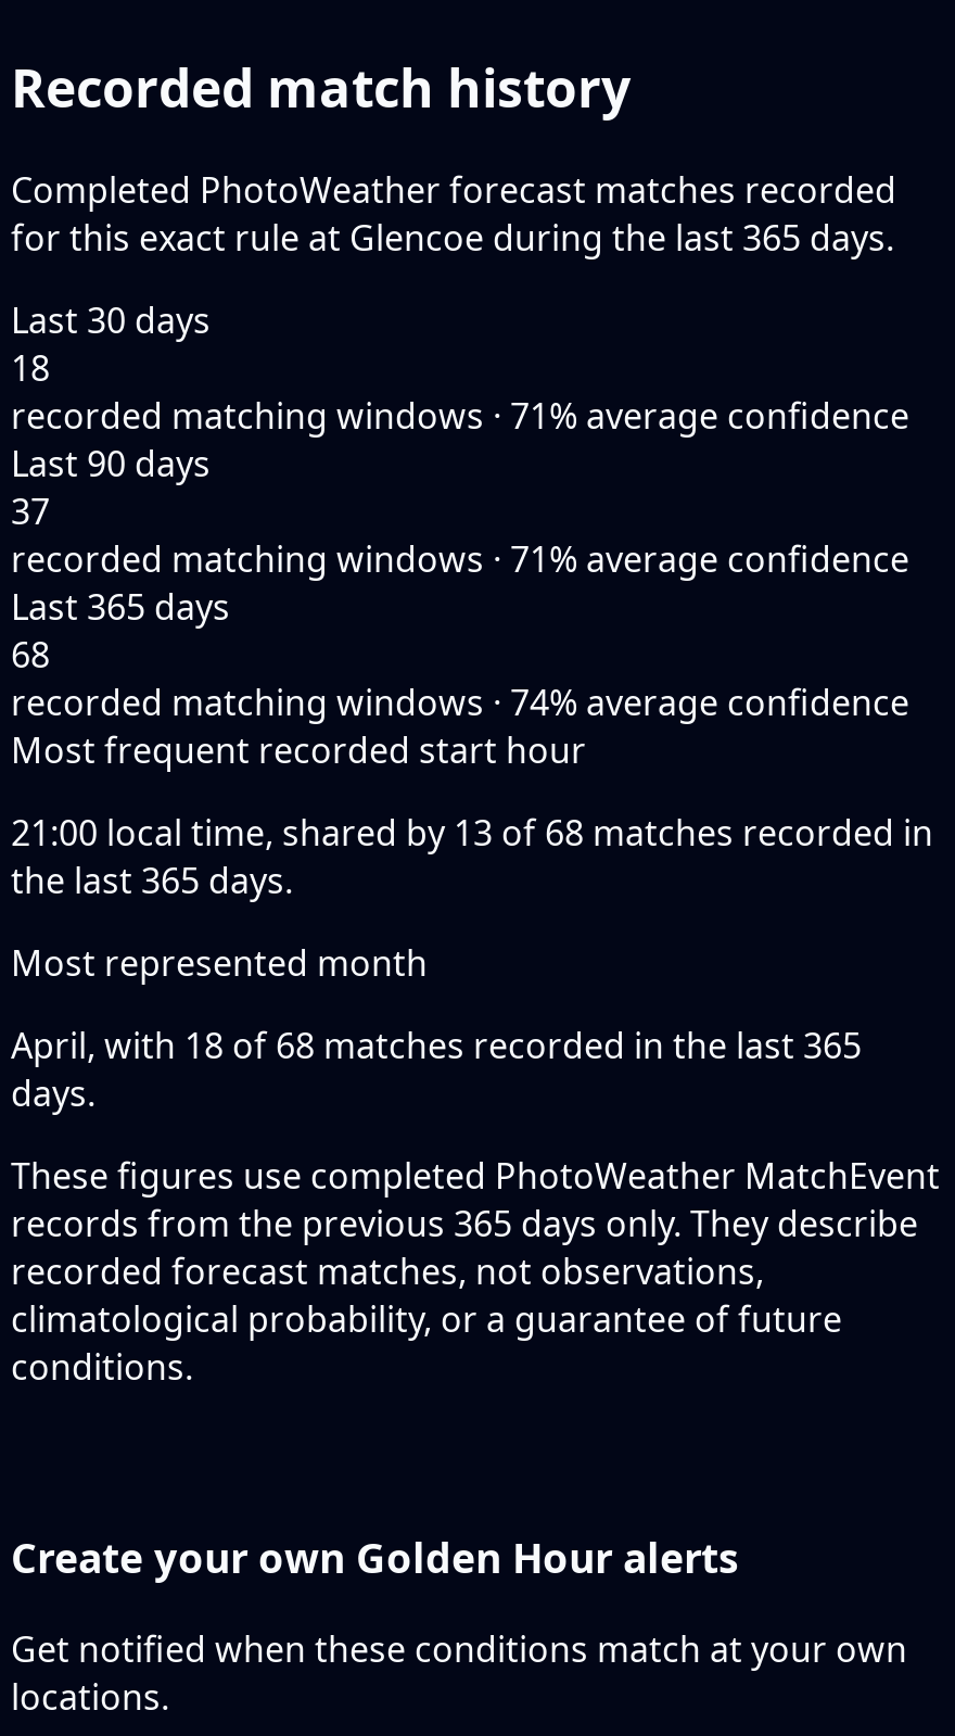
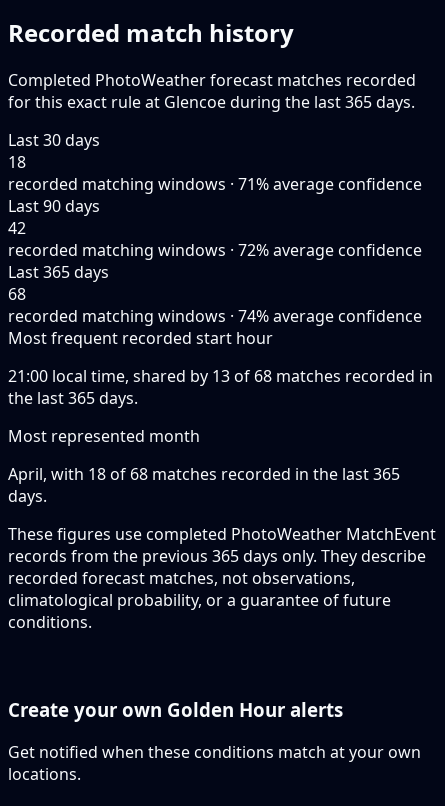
- 37
+ 42

- recorded matching windows · 71% average confidence
+ recorded matching windows · 72% average confidence
